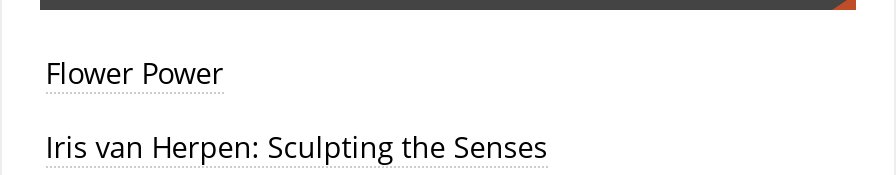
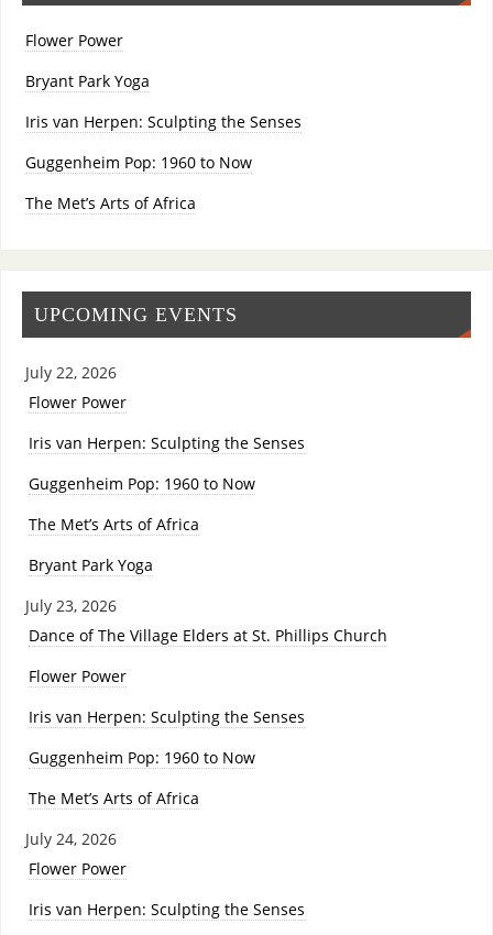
+ Bryant Park Yoga
+ Iris van Herpen: Sculpting the Senses
+ Guggenheim Pop: 1960 to Now
+ The Met’s Arts of Africa

+ UPCOMING EVENTS
+ July 22, 2026
+ Flower Power
+ Iris van Herpen: Sculpting the Senses
+ Guggenheim Pop: 1960 to Now
+ The Met’s Arts of Africa
+ Bryant Park Yoga
+ July 23, 2026
+ Dance of The Village Elders at St. Phillips Church
+ Flower Power
+ Iris van Herpen: Sculpting the Senses
+ Guggenheim Pop: 1960 to Now
+ The Met’s Arts of Africa
+ July 24, 2026
+ Flower Power
